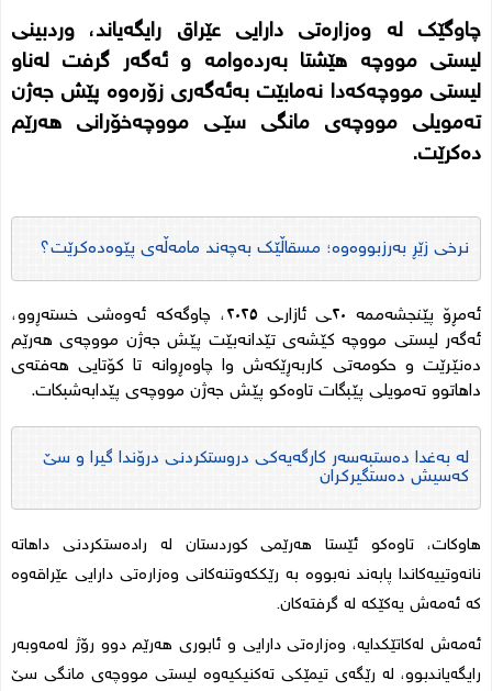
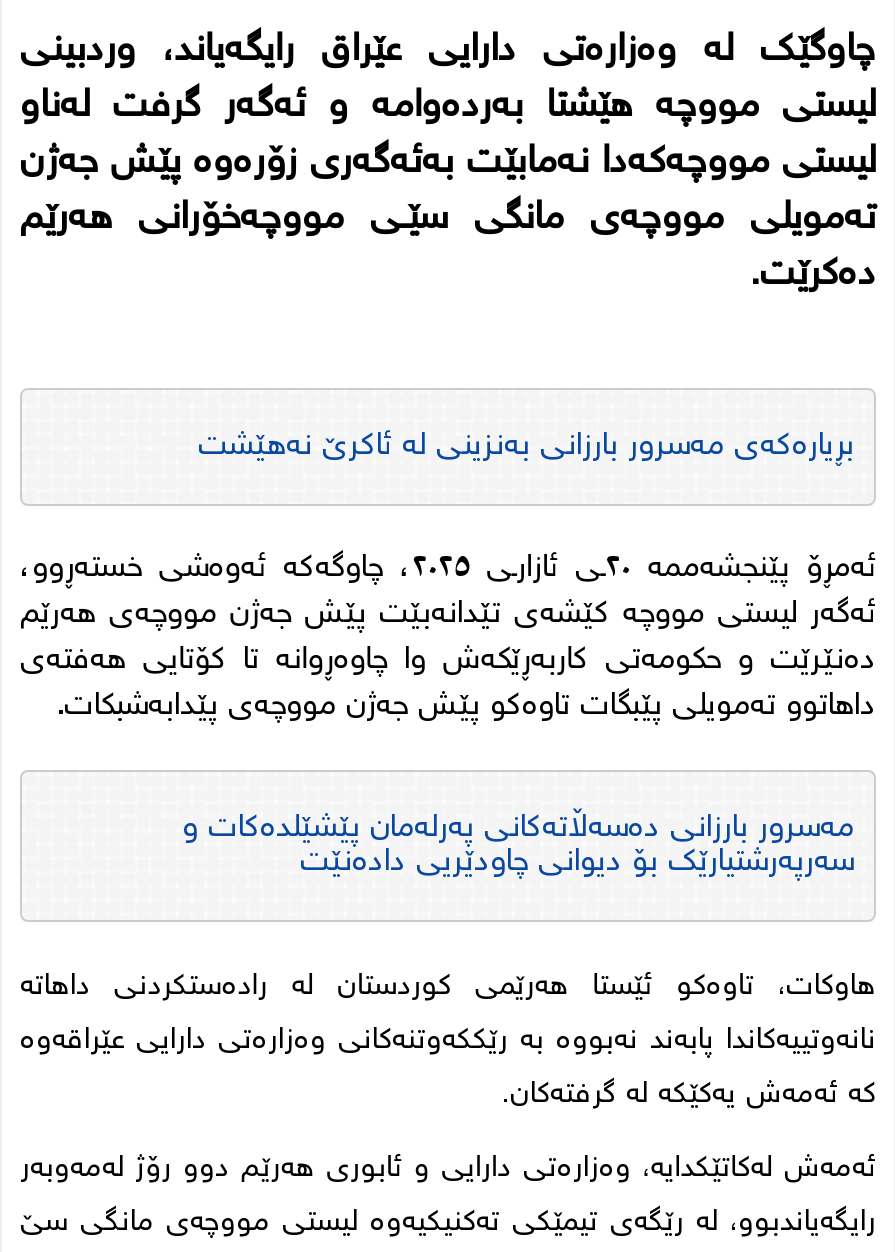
- نرخی زێڕ بەرزبووەوە؛ مسقاڵێک بەچەند مامەڵەی پێوەدەکرێت؟
+ بڕیارەکەی مەسرور بارزانی بەنزینی لە ئاکرێ نەهێشت

- لە بەغدا دەستبەسەر کارگەیەکی دروستکردنی درۆندا گیرا و سێ
- کەسیش دەستگیرکران
+ مەسرور بارزانى دەسەڵاتەکانى پەرلەمان پێشێلدەکات و
+ سەرپەرشتیارێك بۆ دیوانی چاودێریی دادەنێت
